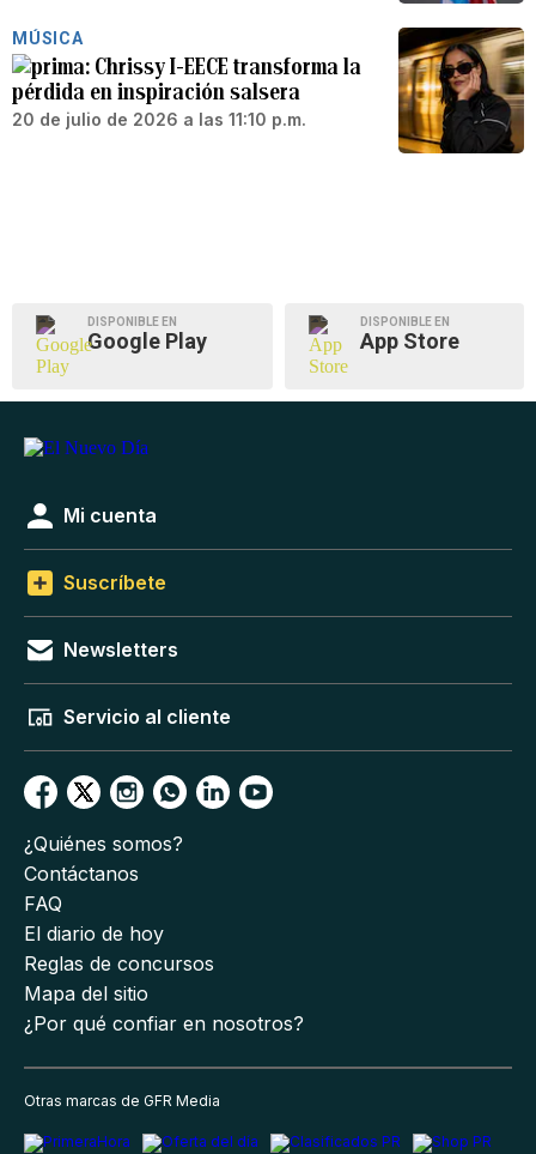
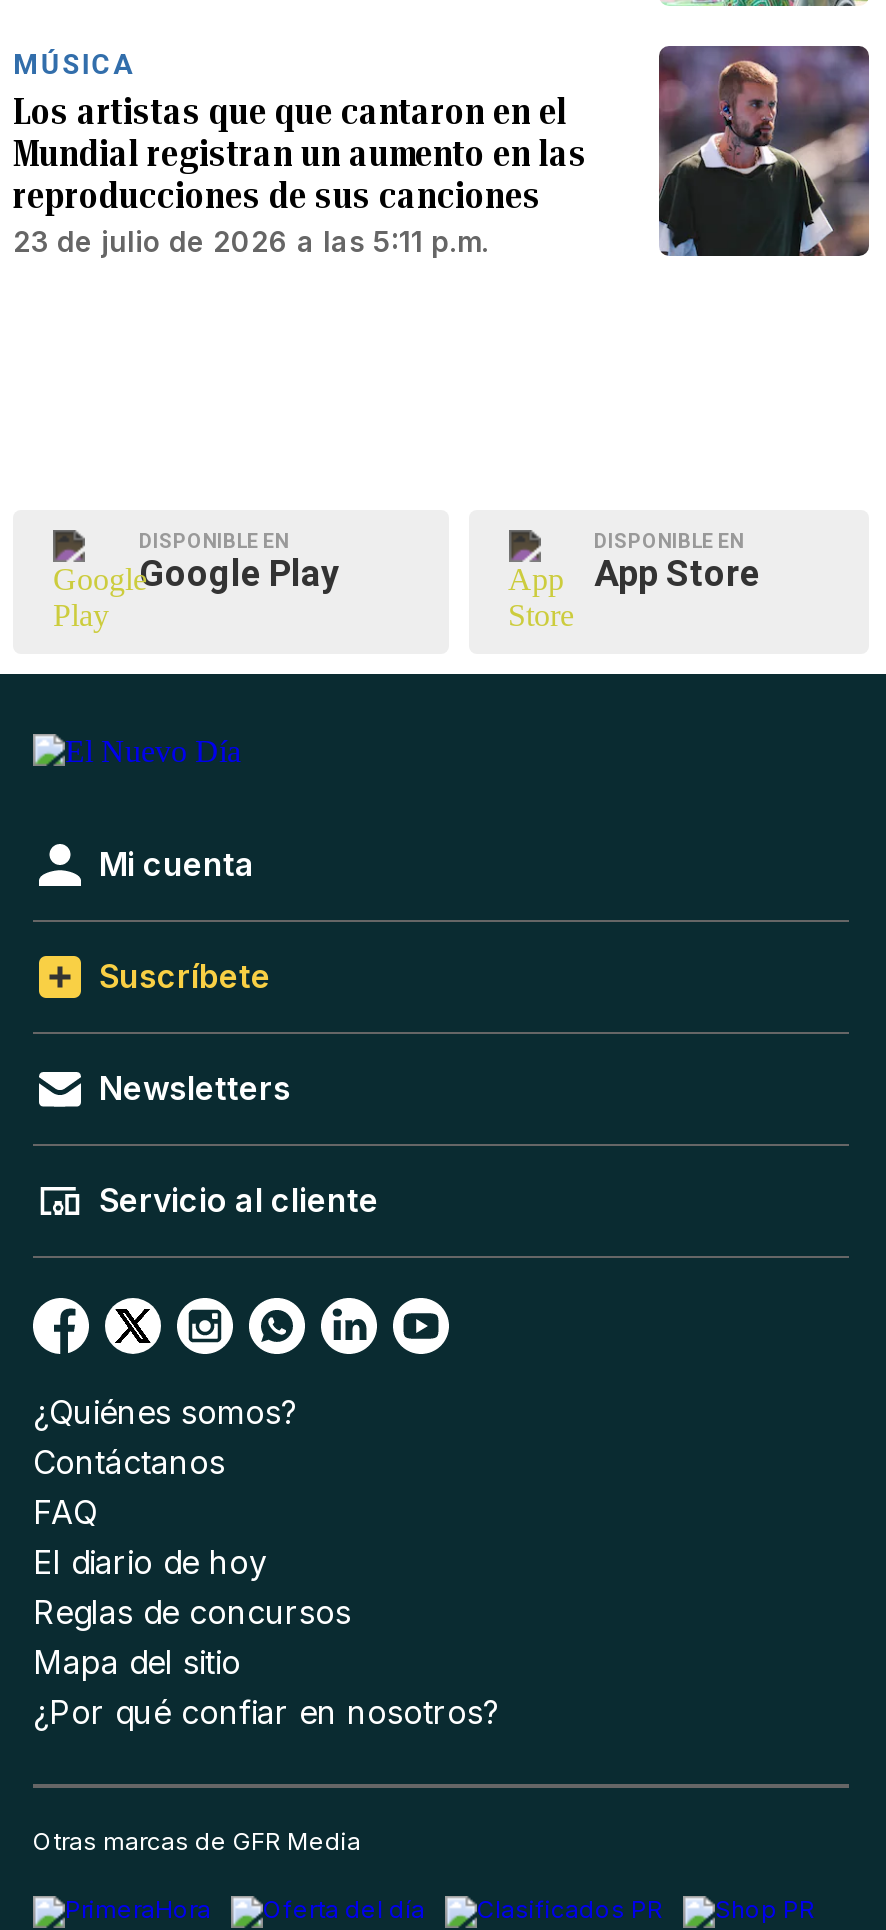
- [image]
- Chrissy I-EECE transforma la
- pérdida en inspiración salsera
- 20 de julio de 2026 a las 11:10 p.m.
+ [image]
+ Los artistas que que cantaron en el
+ Mundial registran un aumento en las
+ reproducciones de sus canciones
+ 23 de julio de 2026 a las 5:11 p.m.
